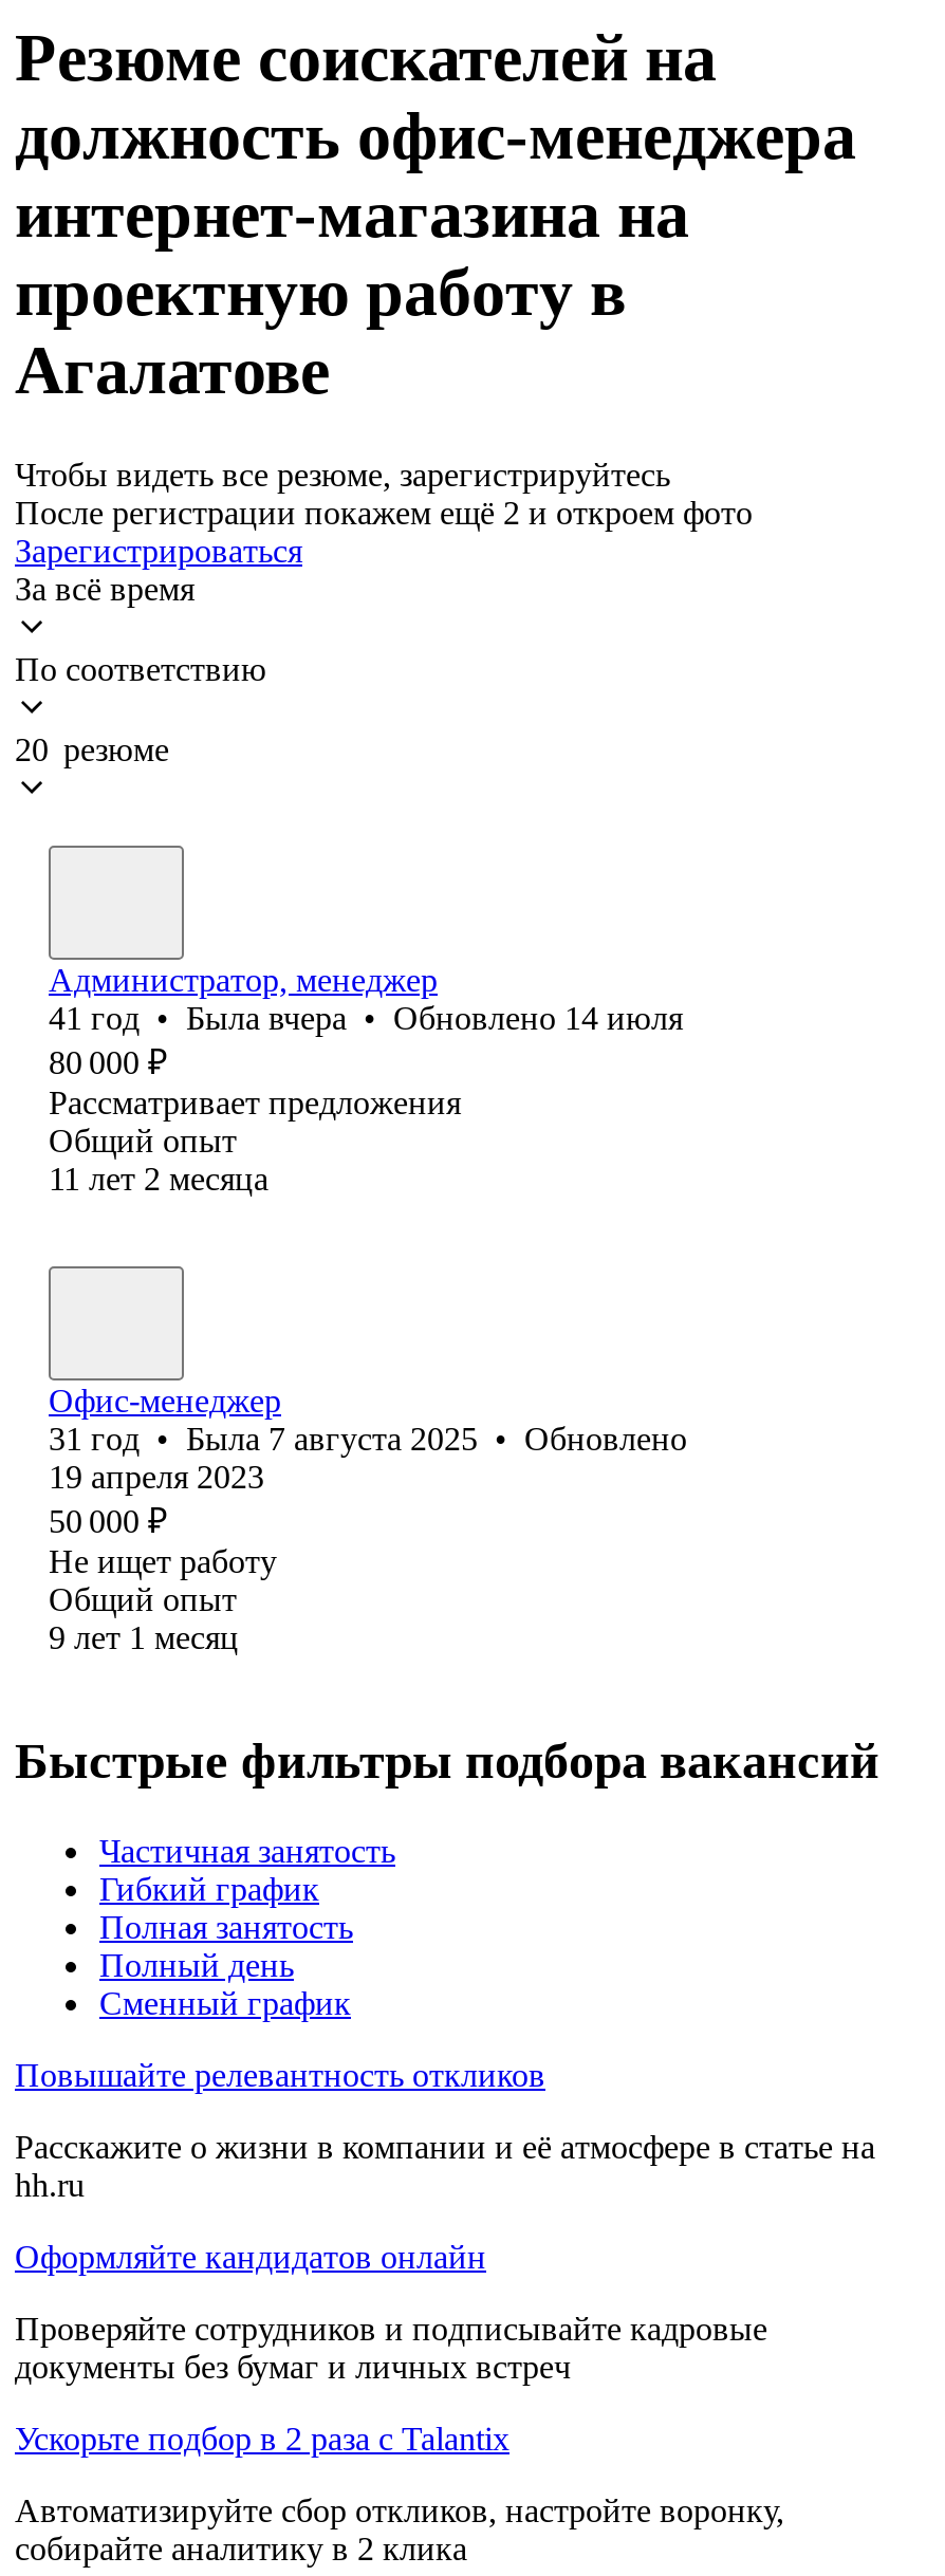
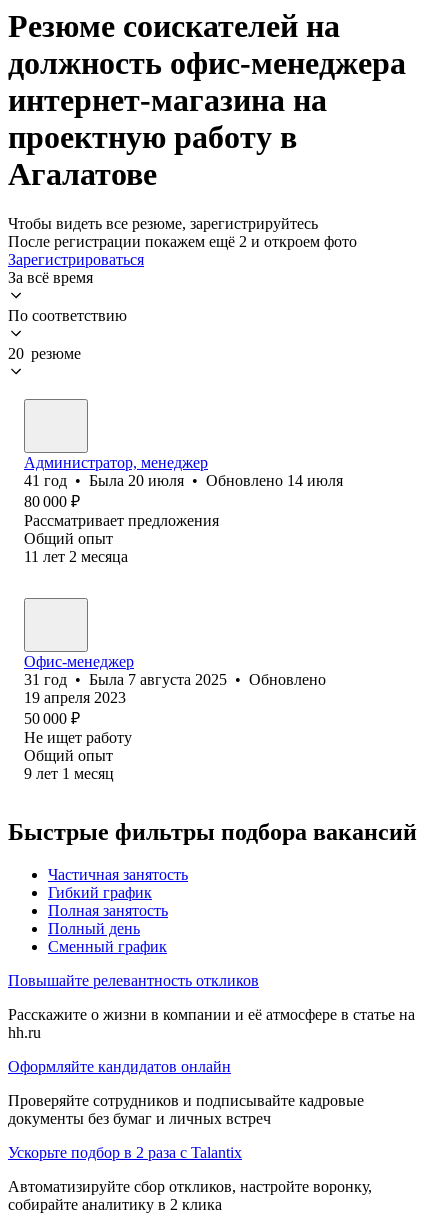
- 41 год • Была вчера • Обновлено 14 июля
+ 41 год • Была 20 июля • Обновлено 14 июля
